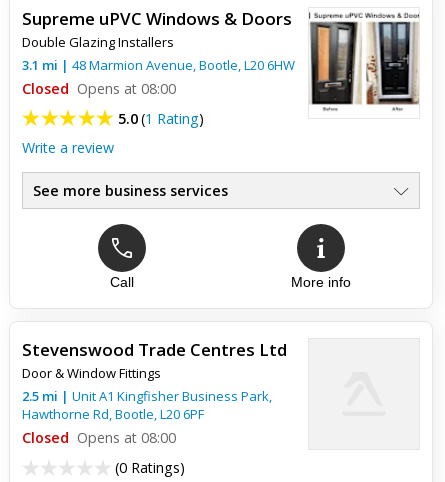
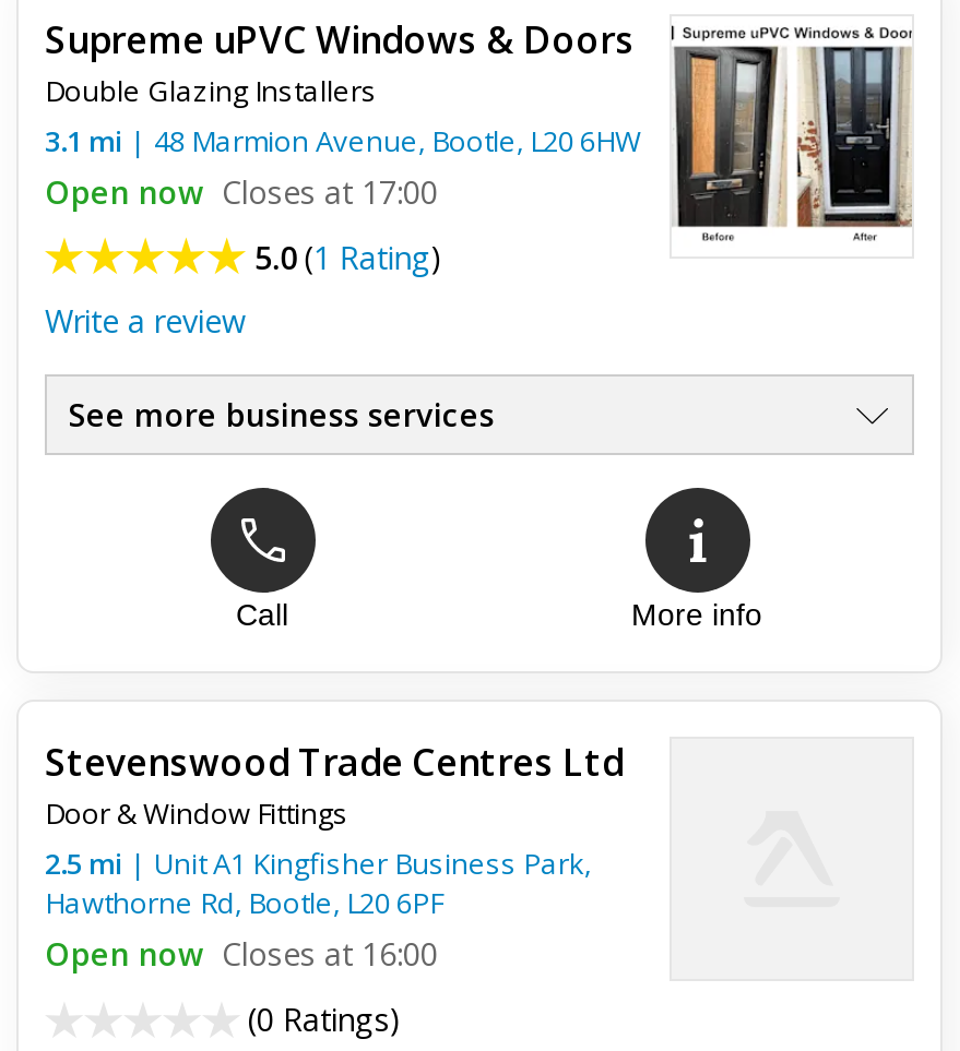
- Closed Opens at 08:00
+ Open now Closes at 17:00

- Closed Opens at 08:00
+ Open now Closes at 16:00
